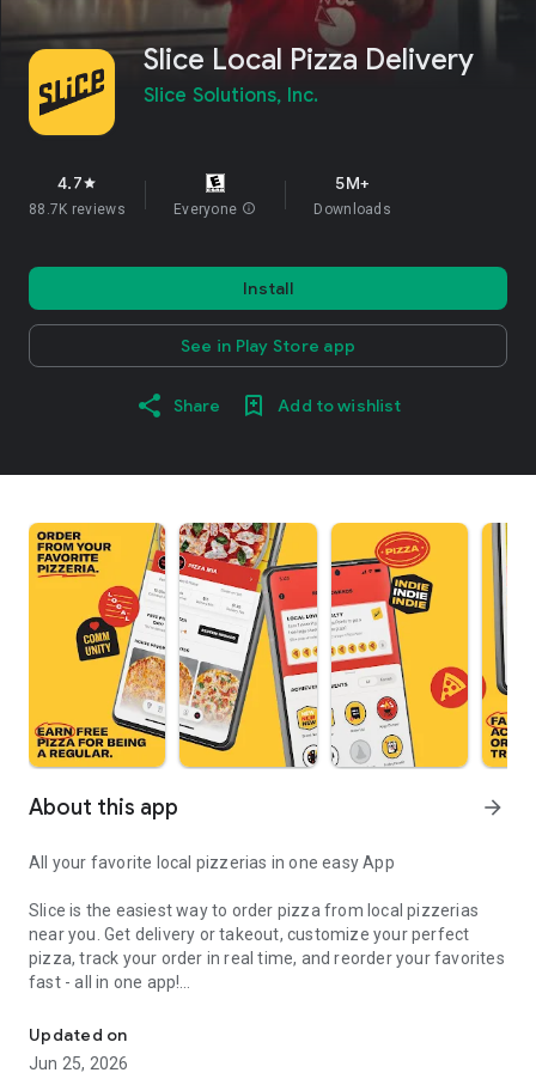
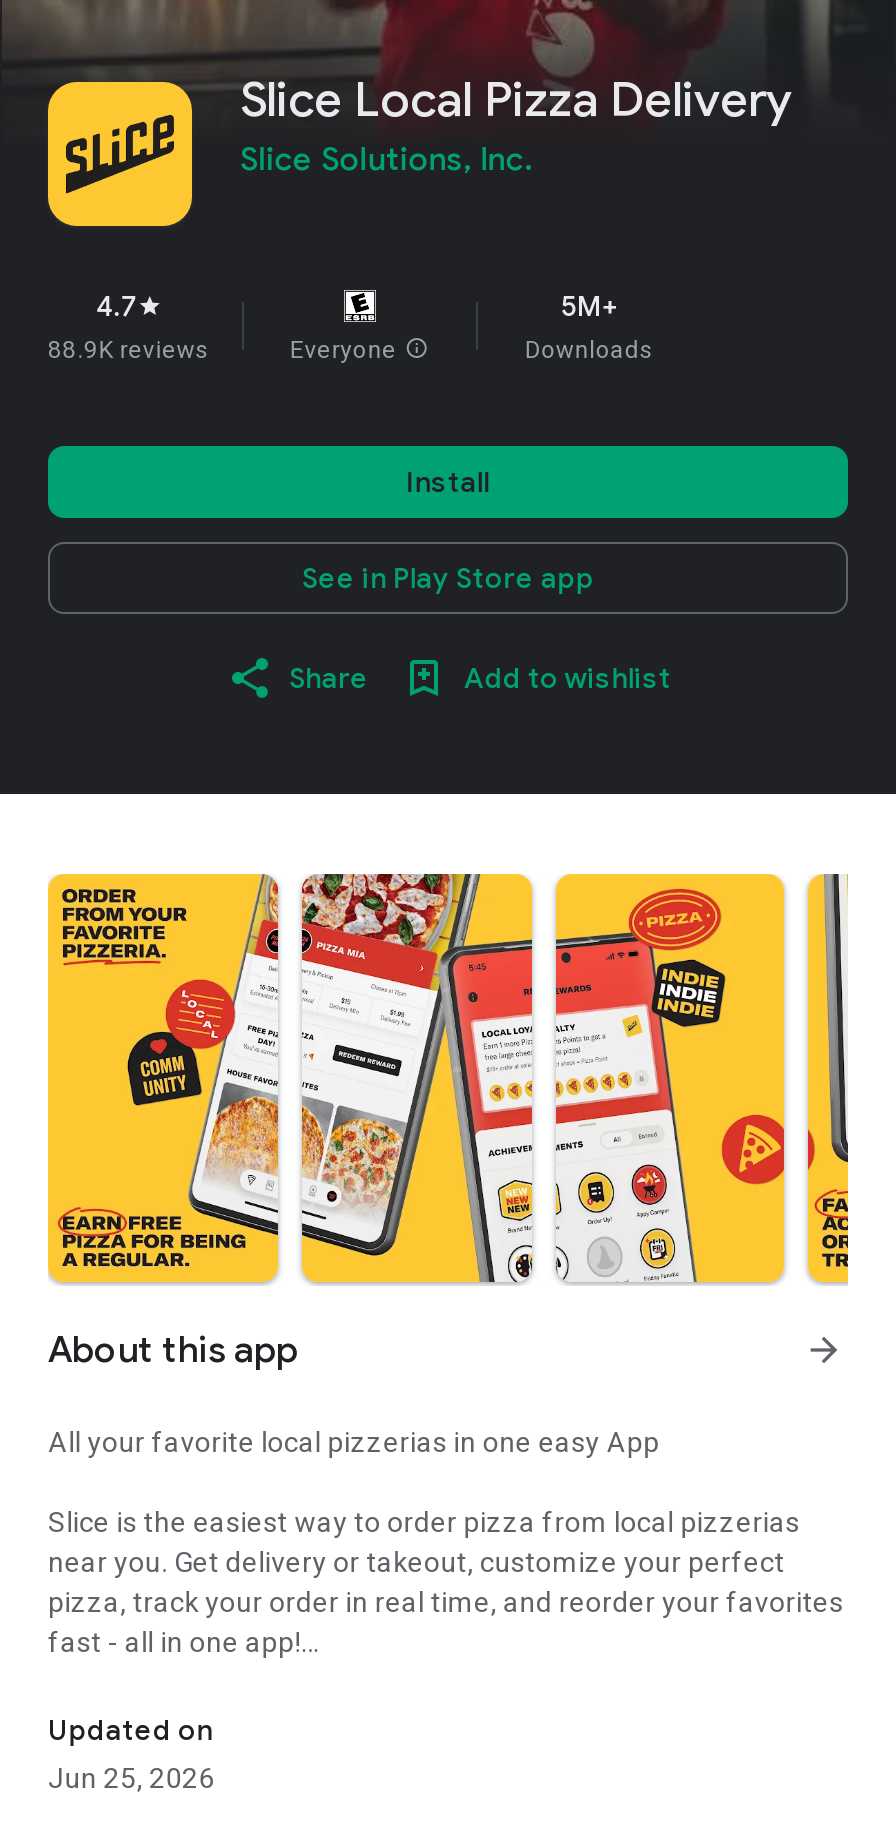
- 88.7K reviews
+ 88.9K reviews
